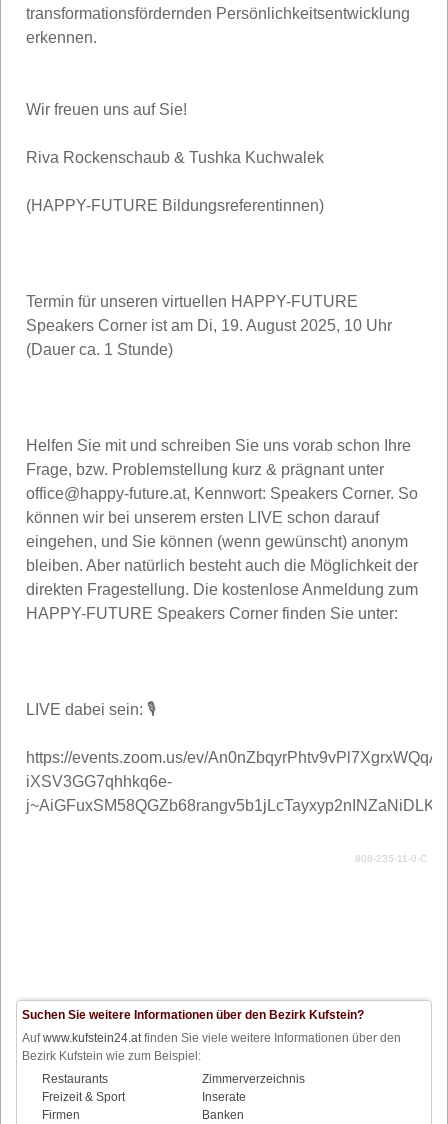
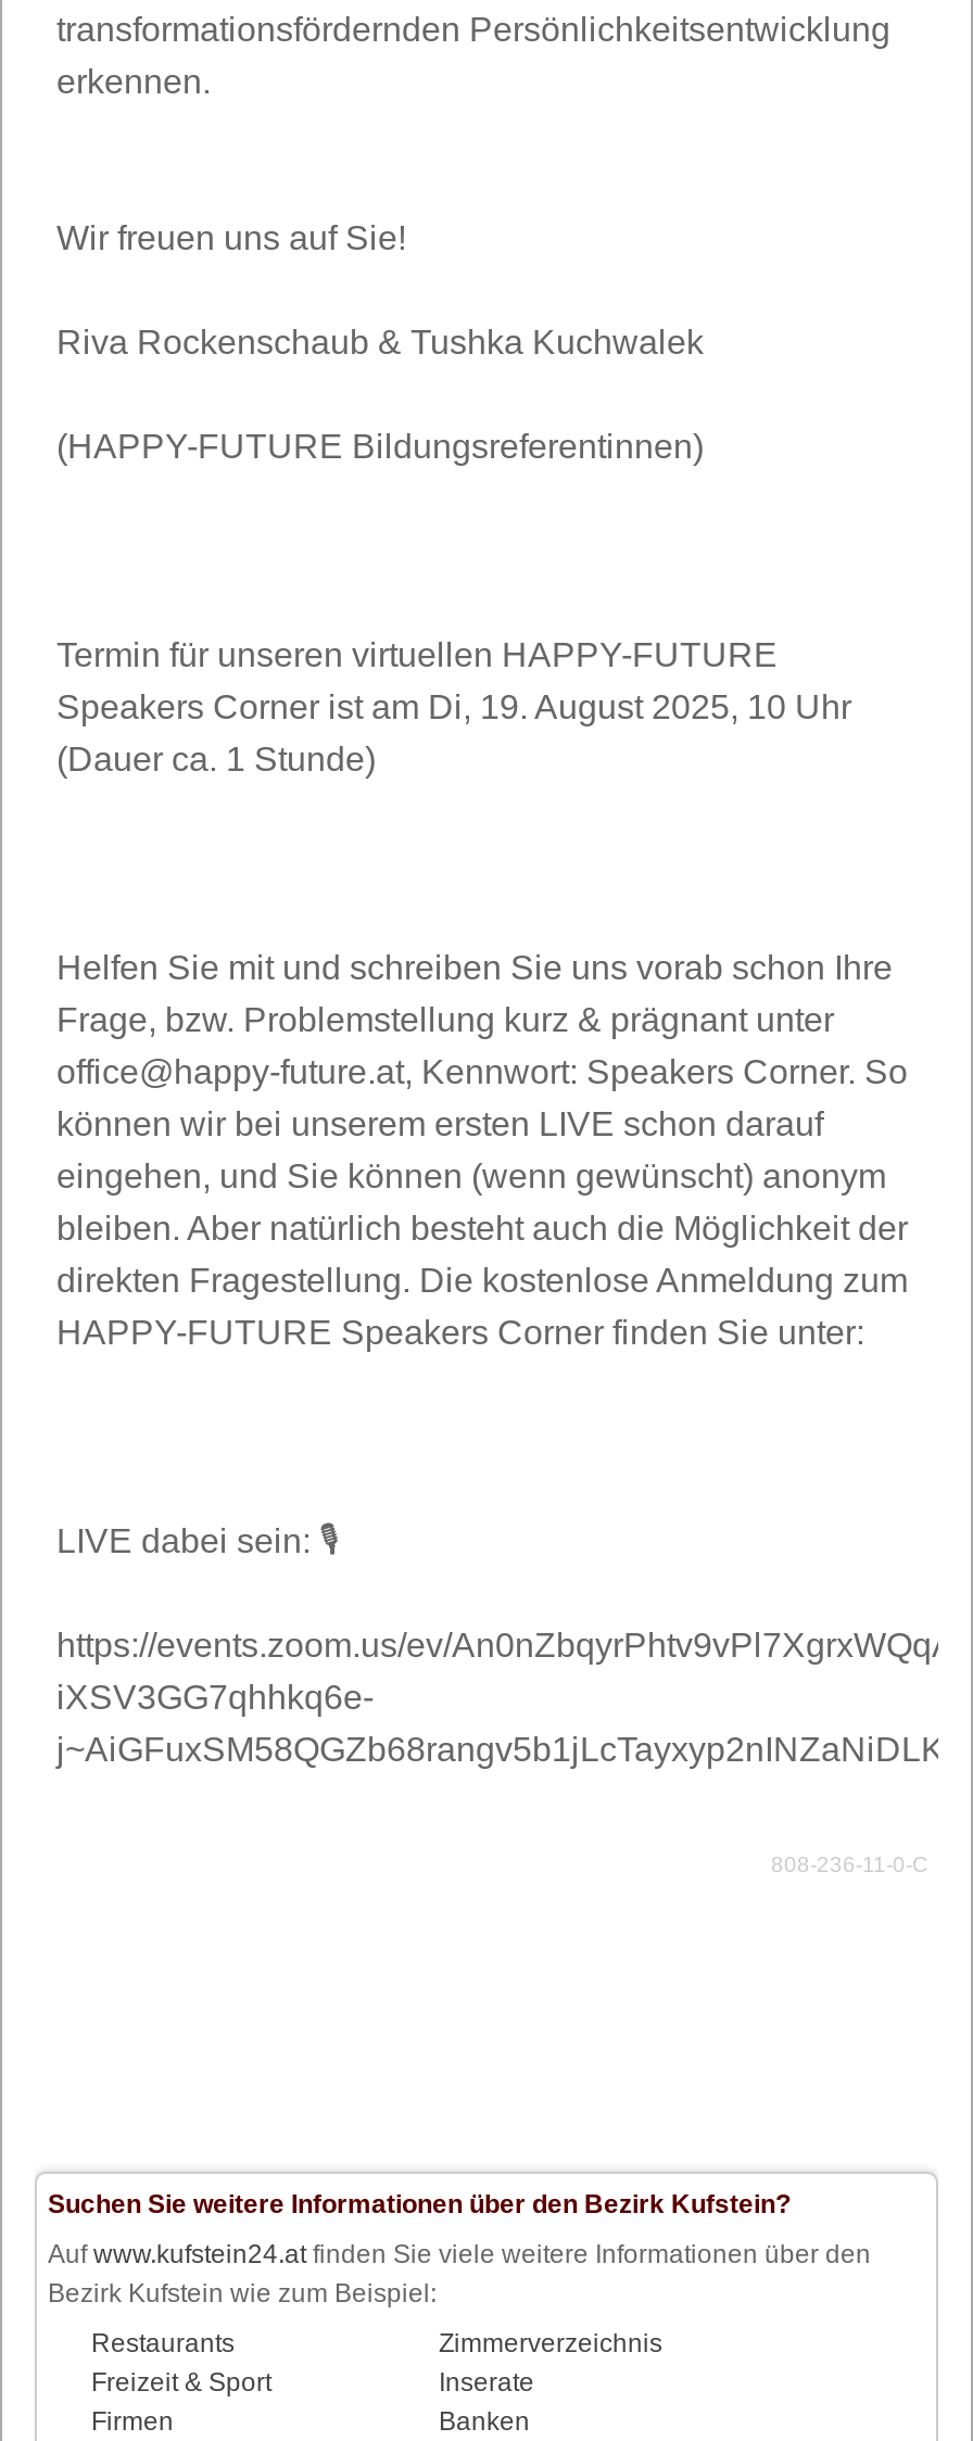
- 808-235-11-0-C
+ 808-236-11-0-C
